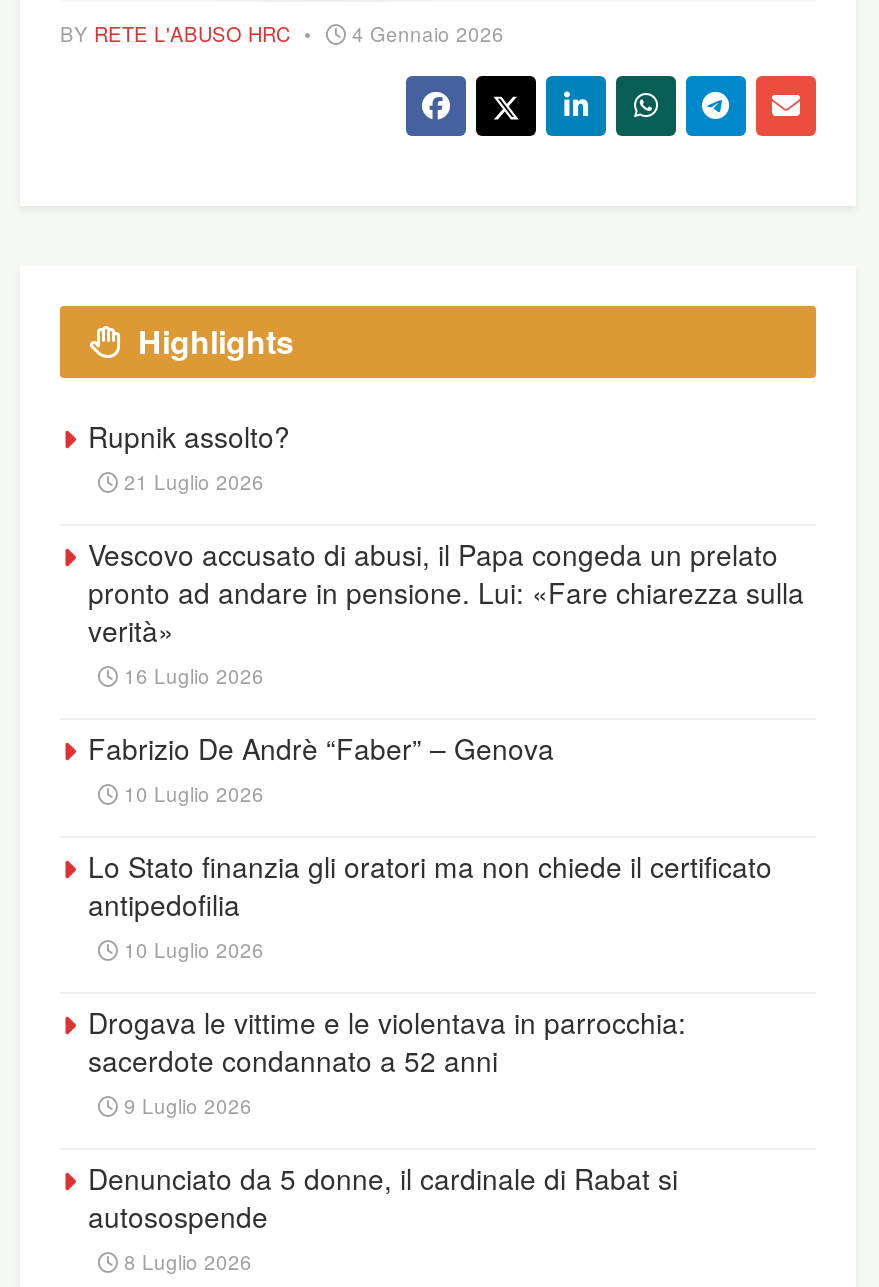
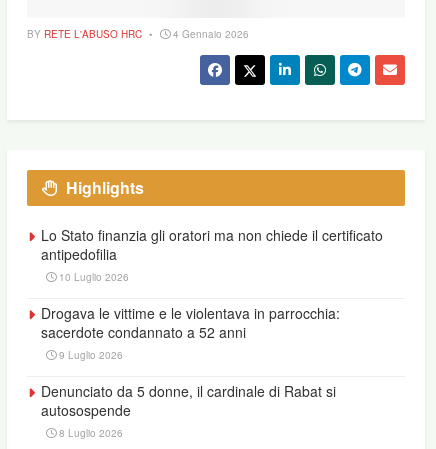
- Rupnik assolto?
- 21 Luglio 2026
- Vescovo accusato di abusi, il Papa congeda un prelato
- pronto ad andare in pensione. Lui: «Fare chiarezza sulla
- verità»
- 16 Luglio 2026
- Fabrizio De Andrè “Faber” – Genova
- 10 Luglio 2026
